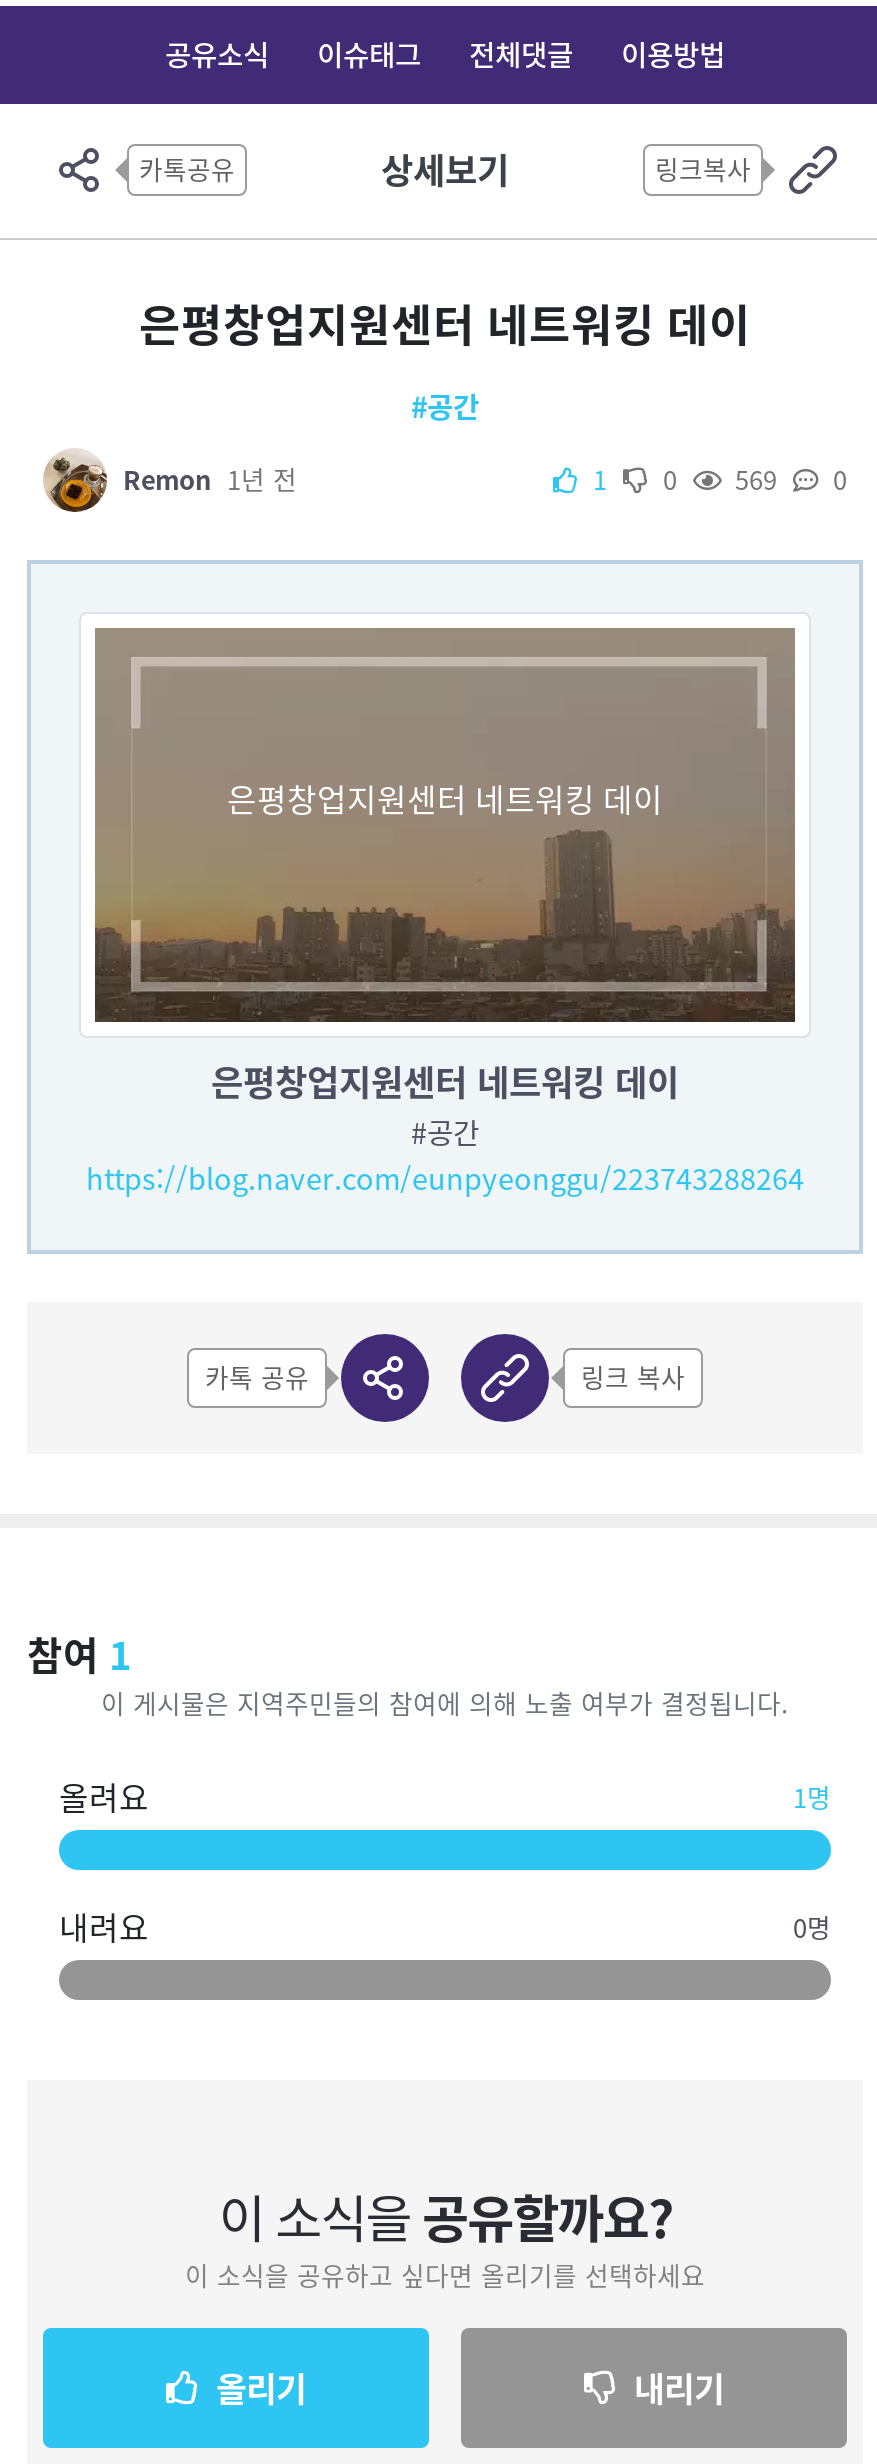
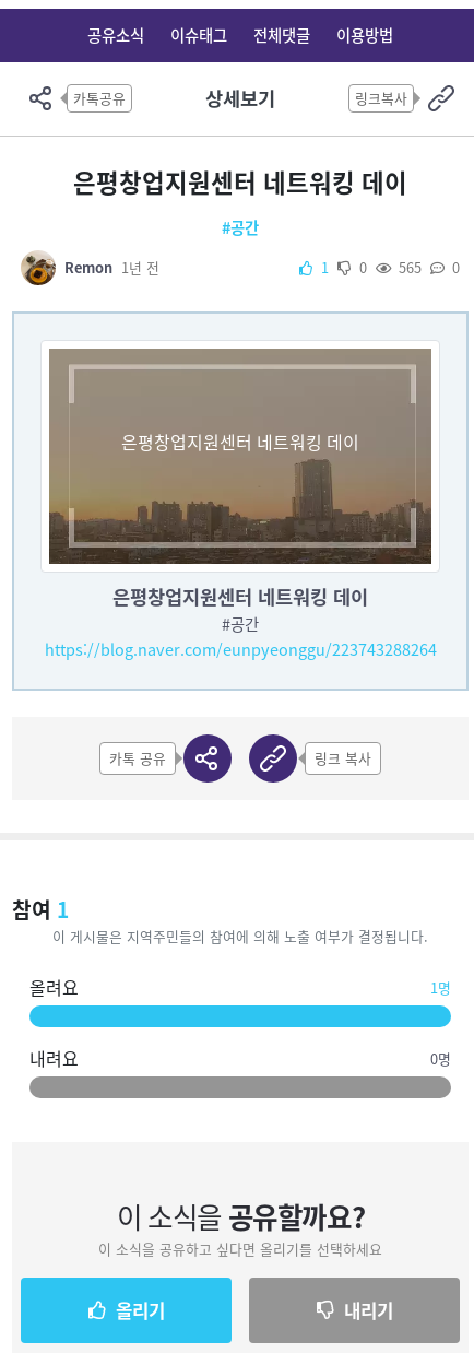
- 1 0 569 0
+ 1 0 565 0
